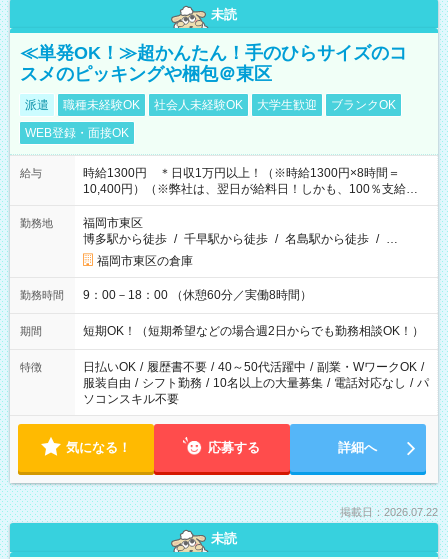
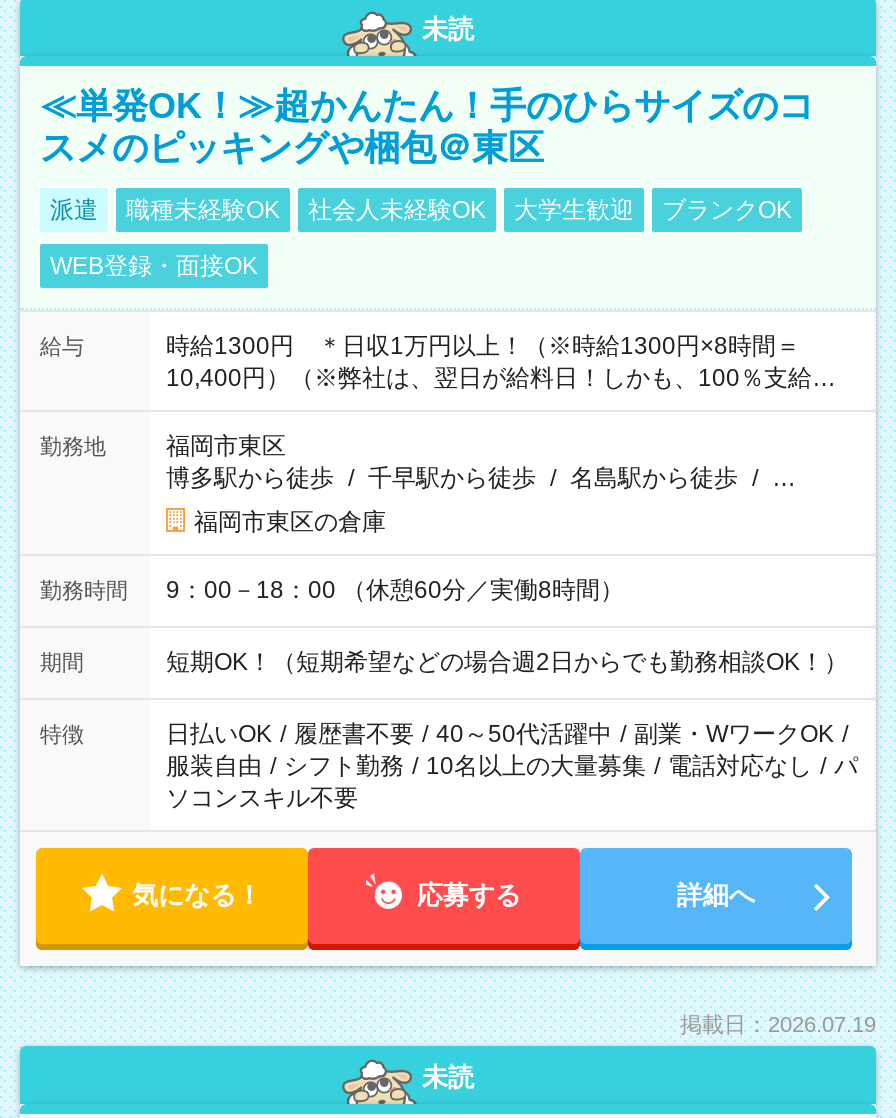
- 掲載日：2026.07.22
+ 掲載日：2026.07.19
